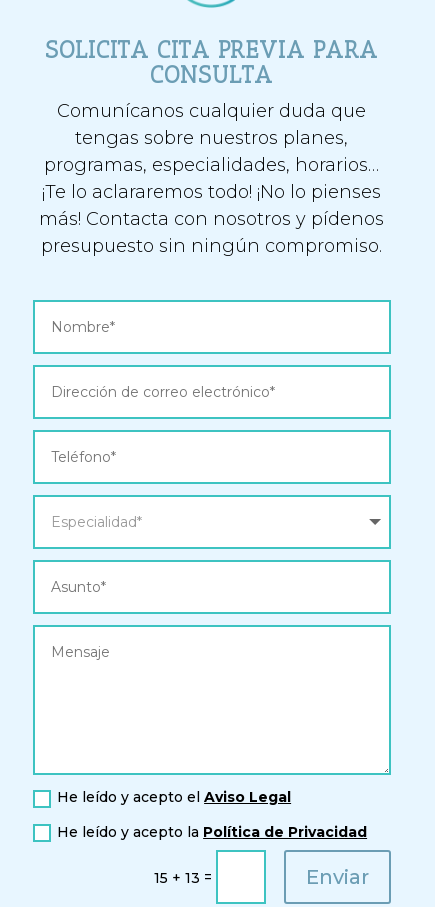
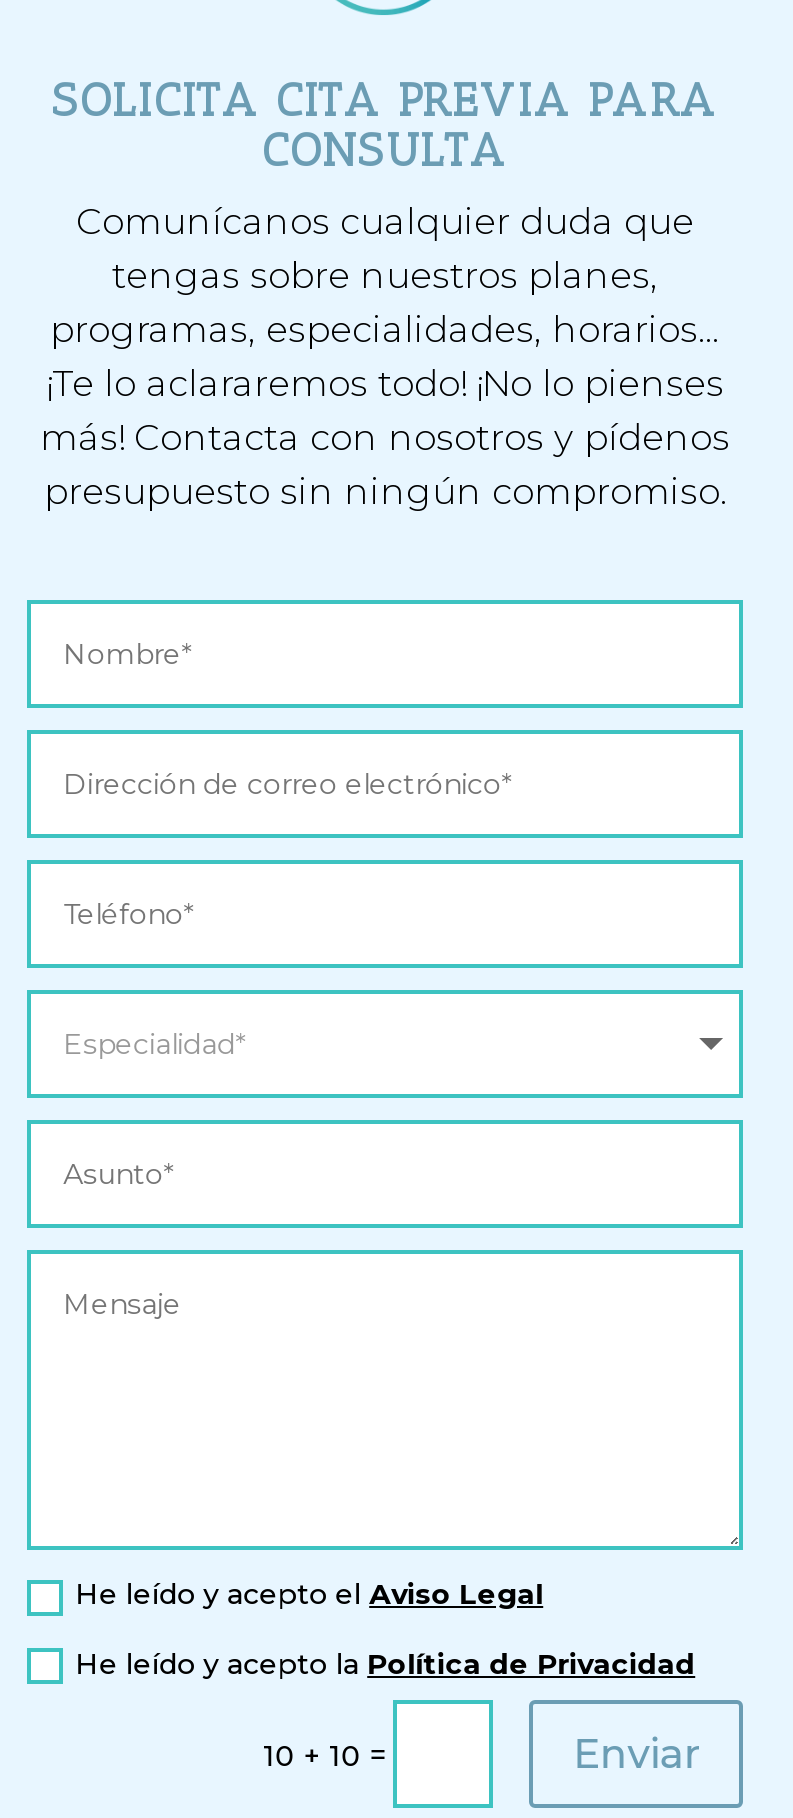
- 15 + 13 =
+ 10 + 10 =
